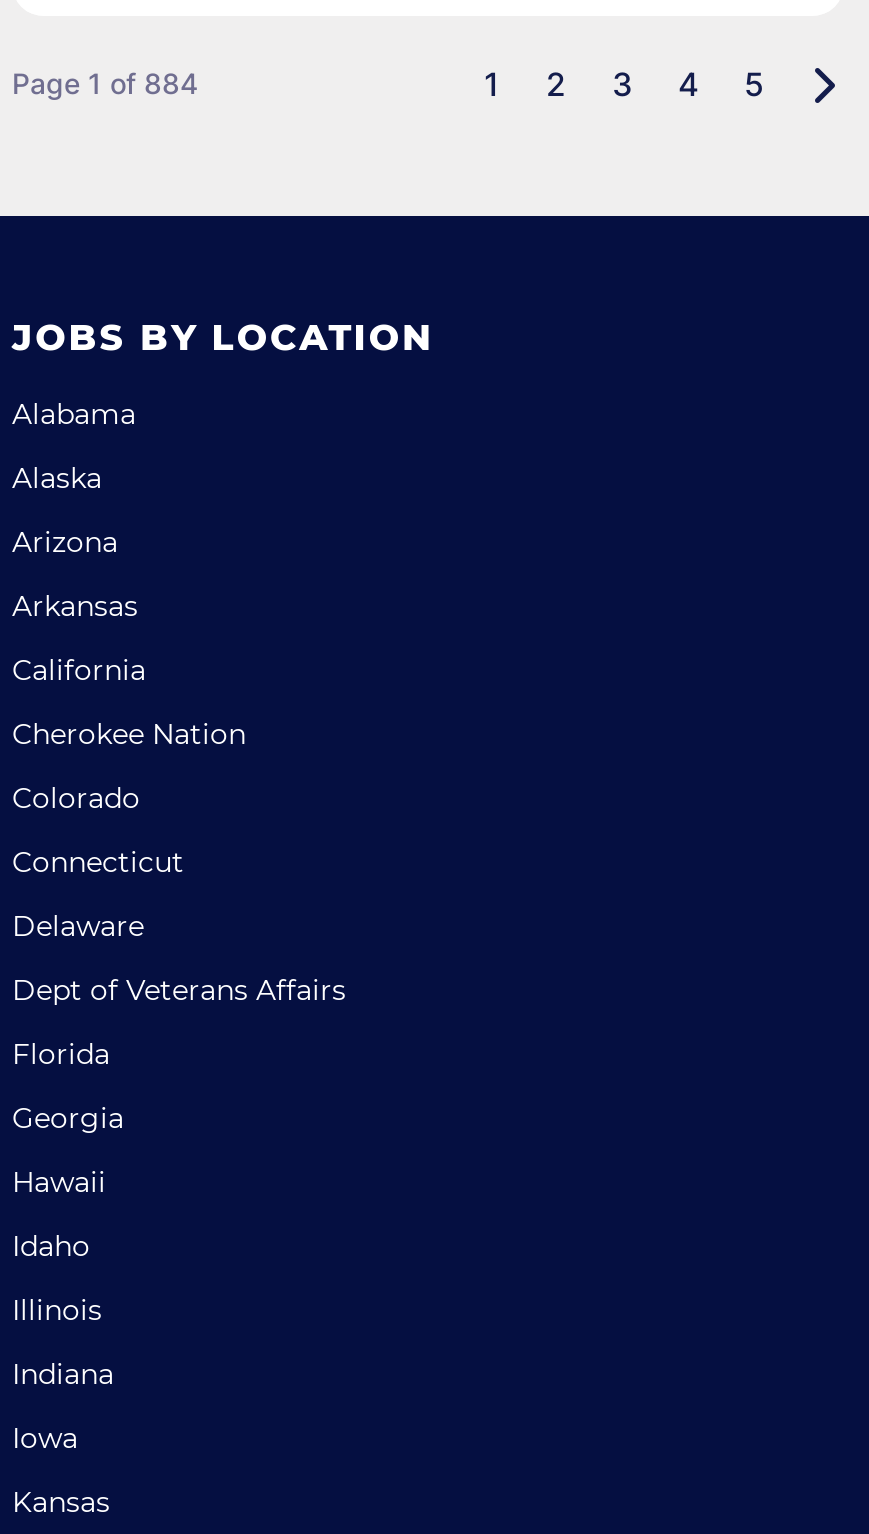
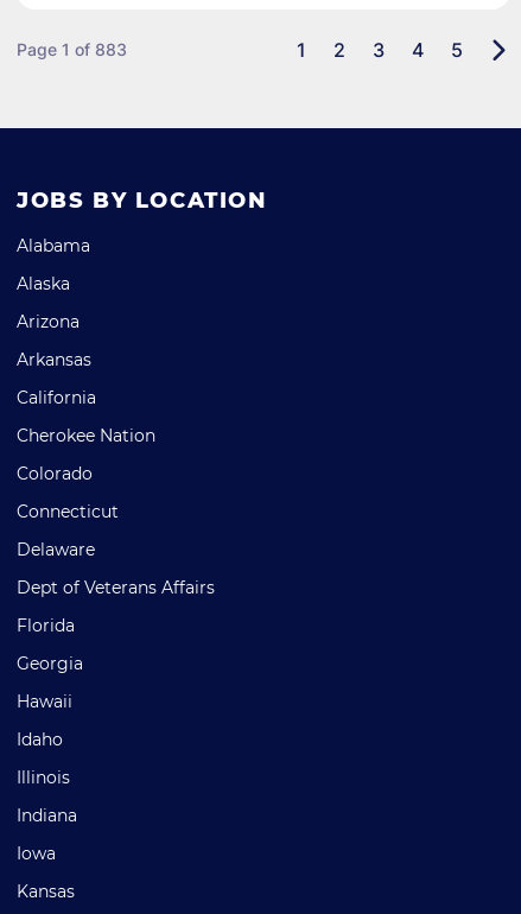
- Page 1 of 884
+ Page 1 of 883
